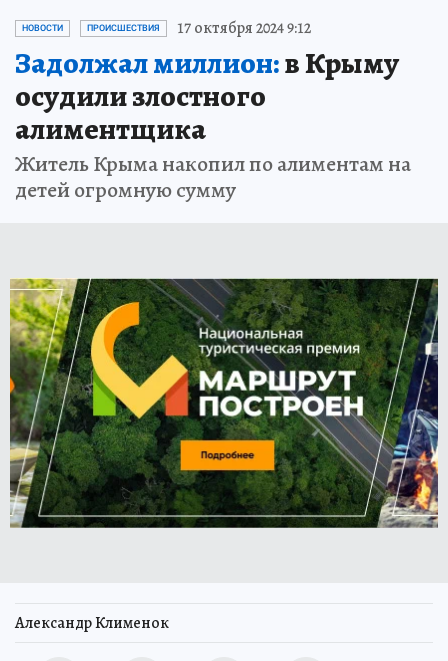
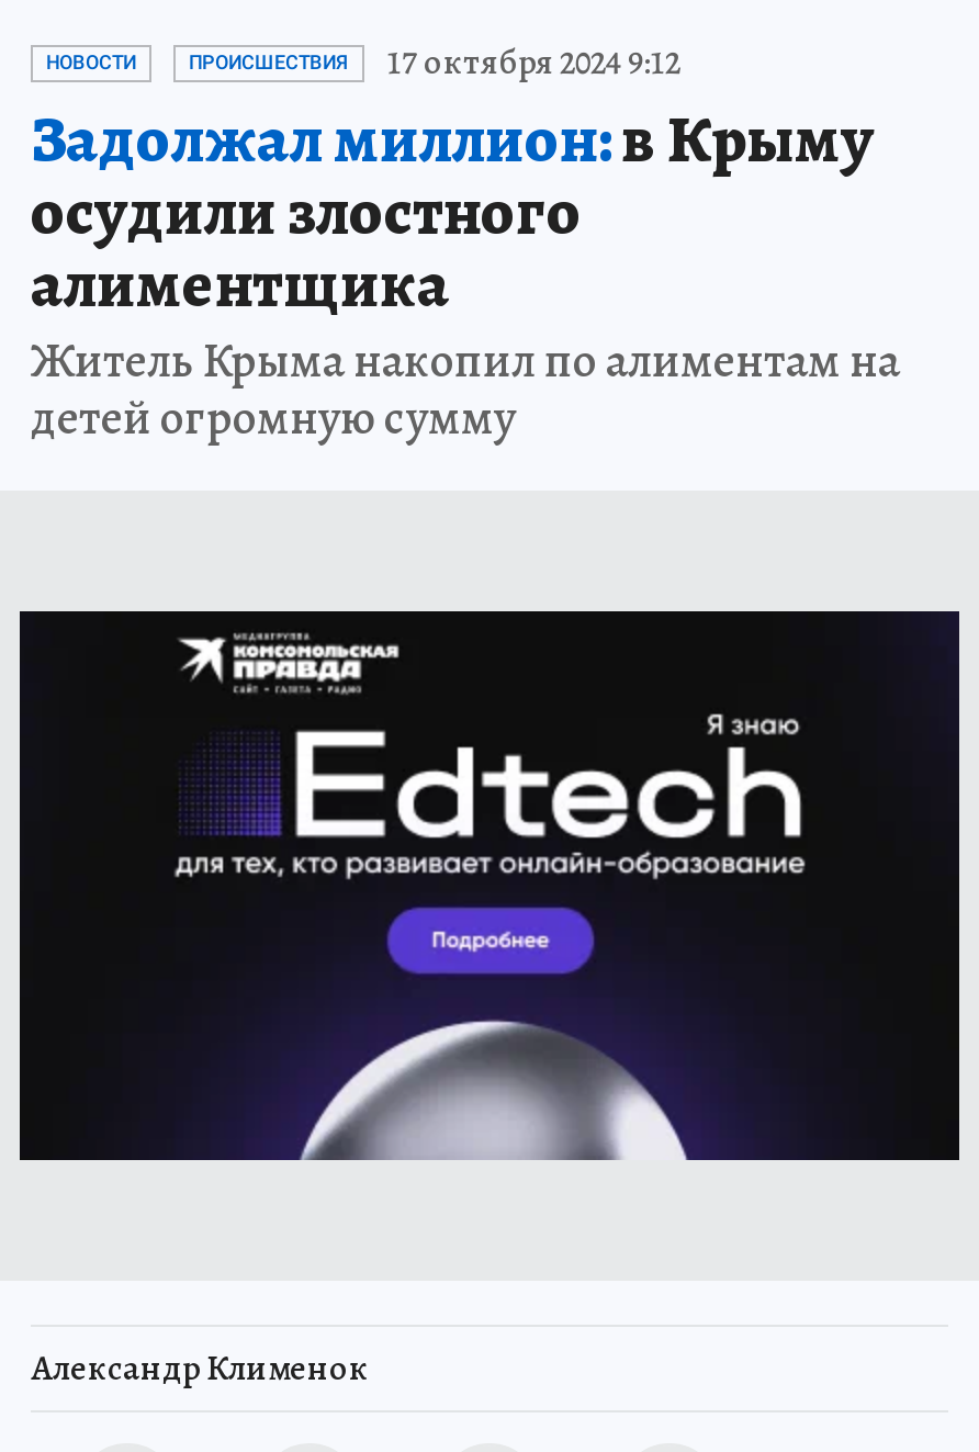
- [image]
+ [image]
